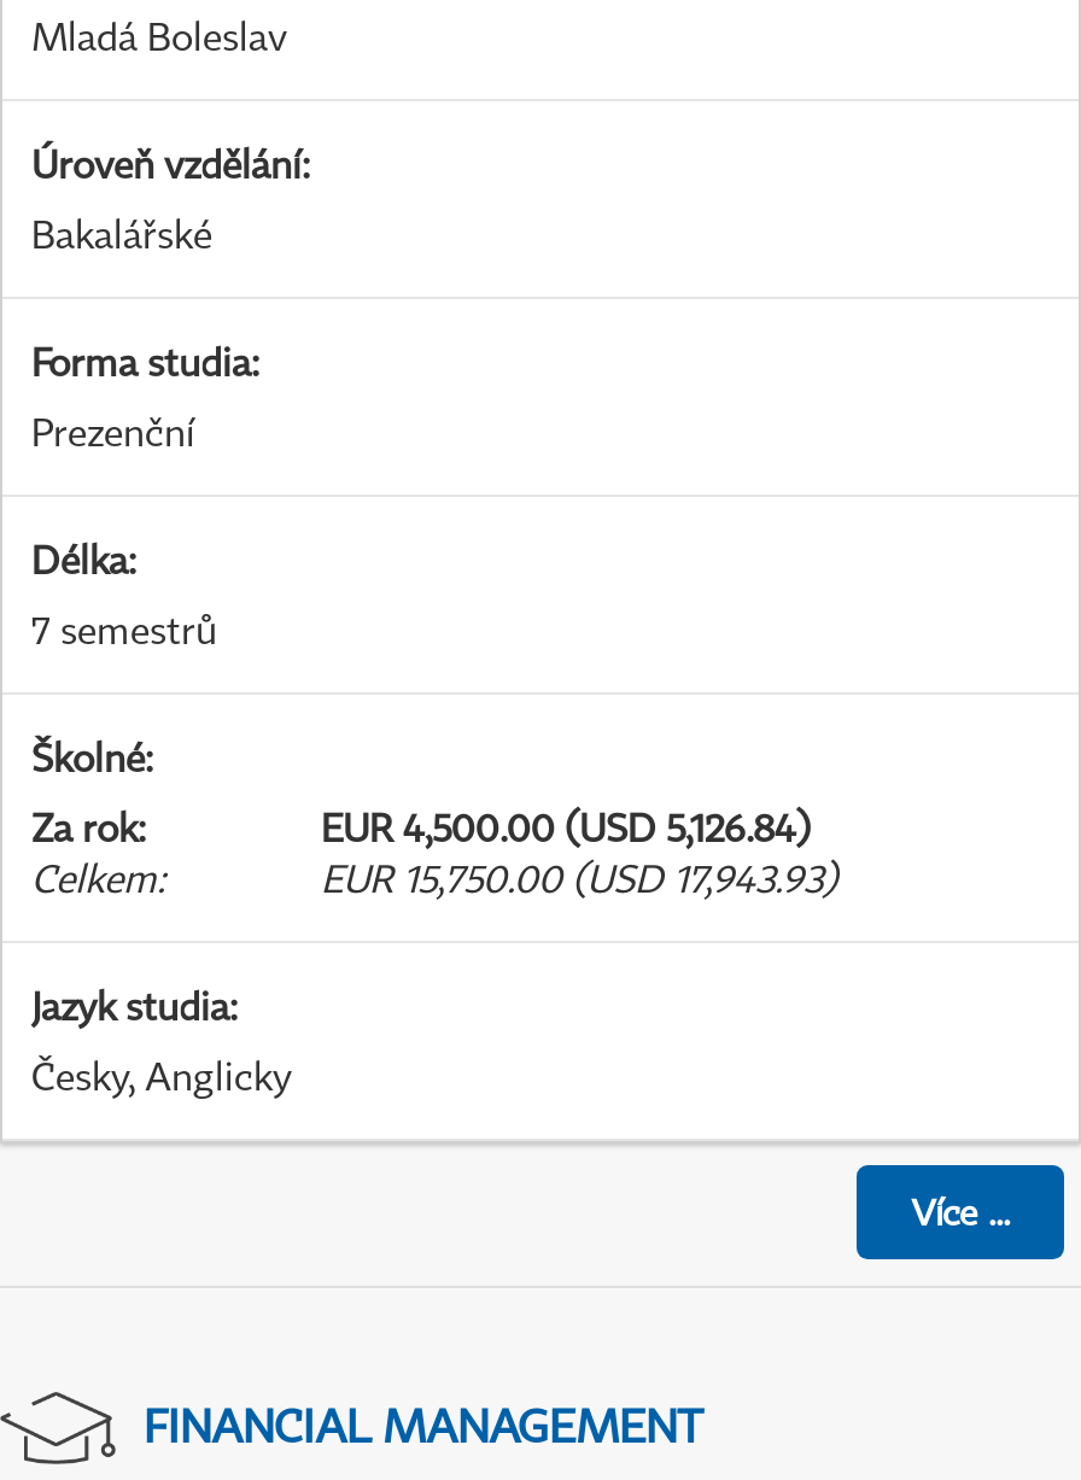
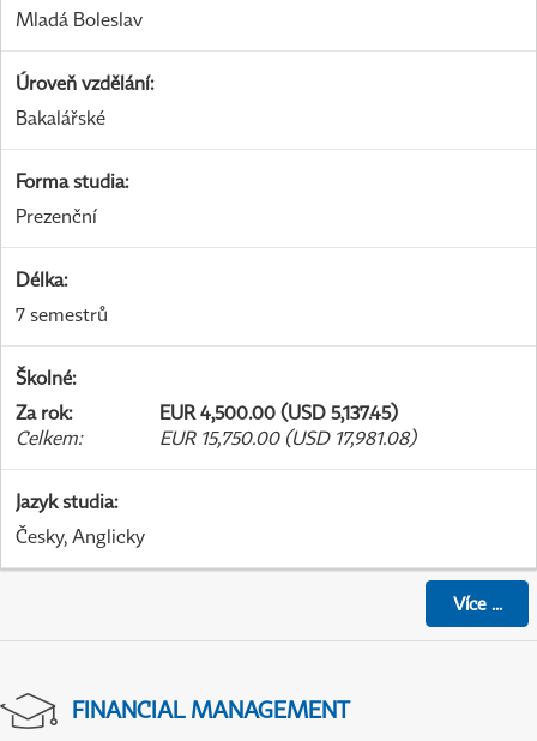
- EUR 4,500.00 (USD 5,126.84)
+ EUR 4,500.00 (USD 5,137.45)

- EUR 15,750.00 (USD 17,943.93)
+ EUR 15,750.00 (USD 17,981.08)
